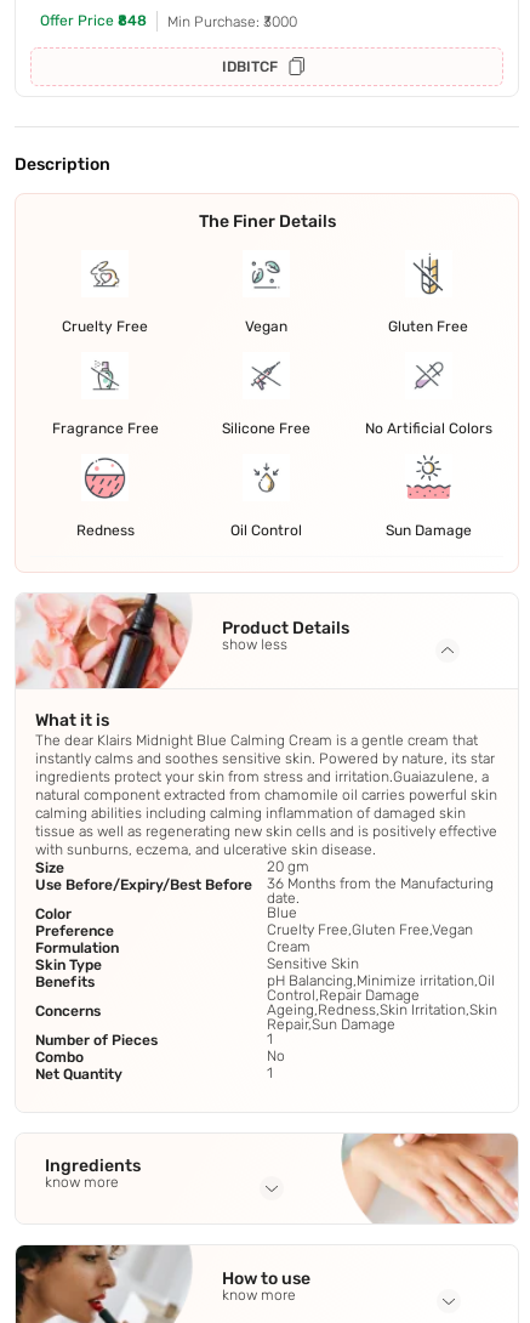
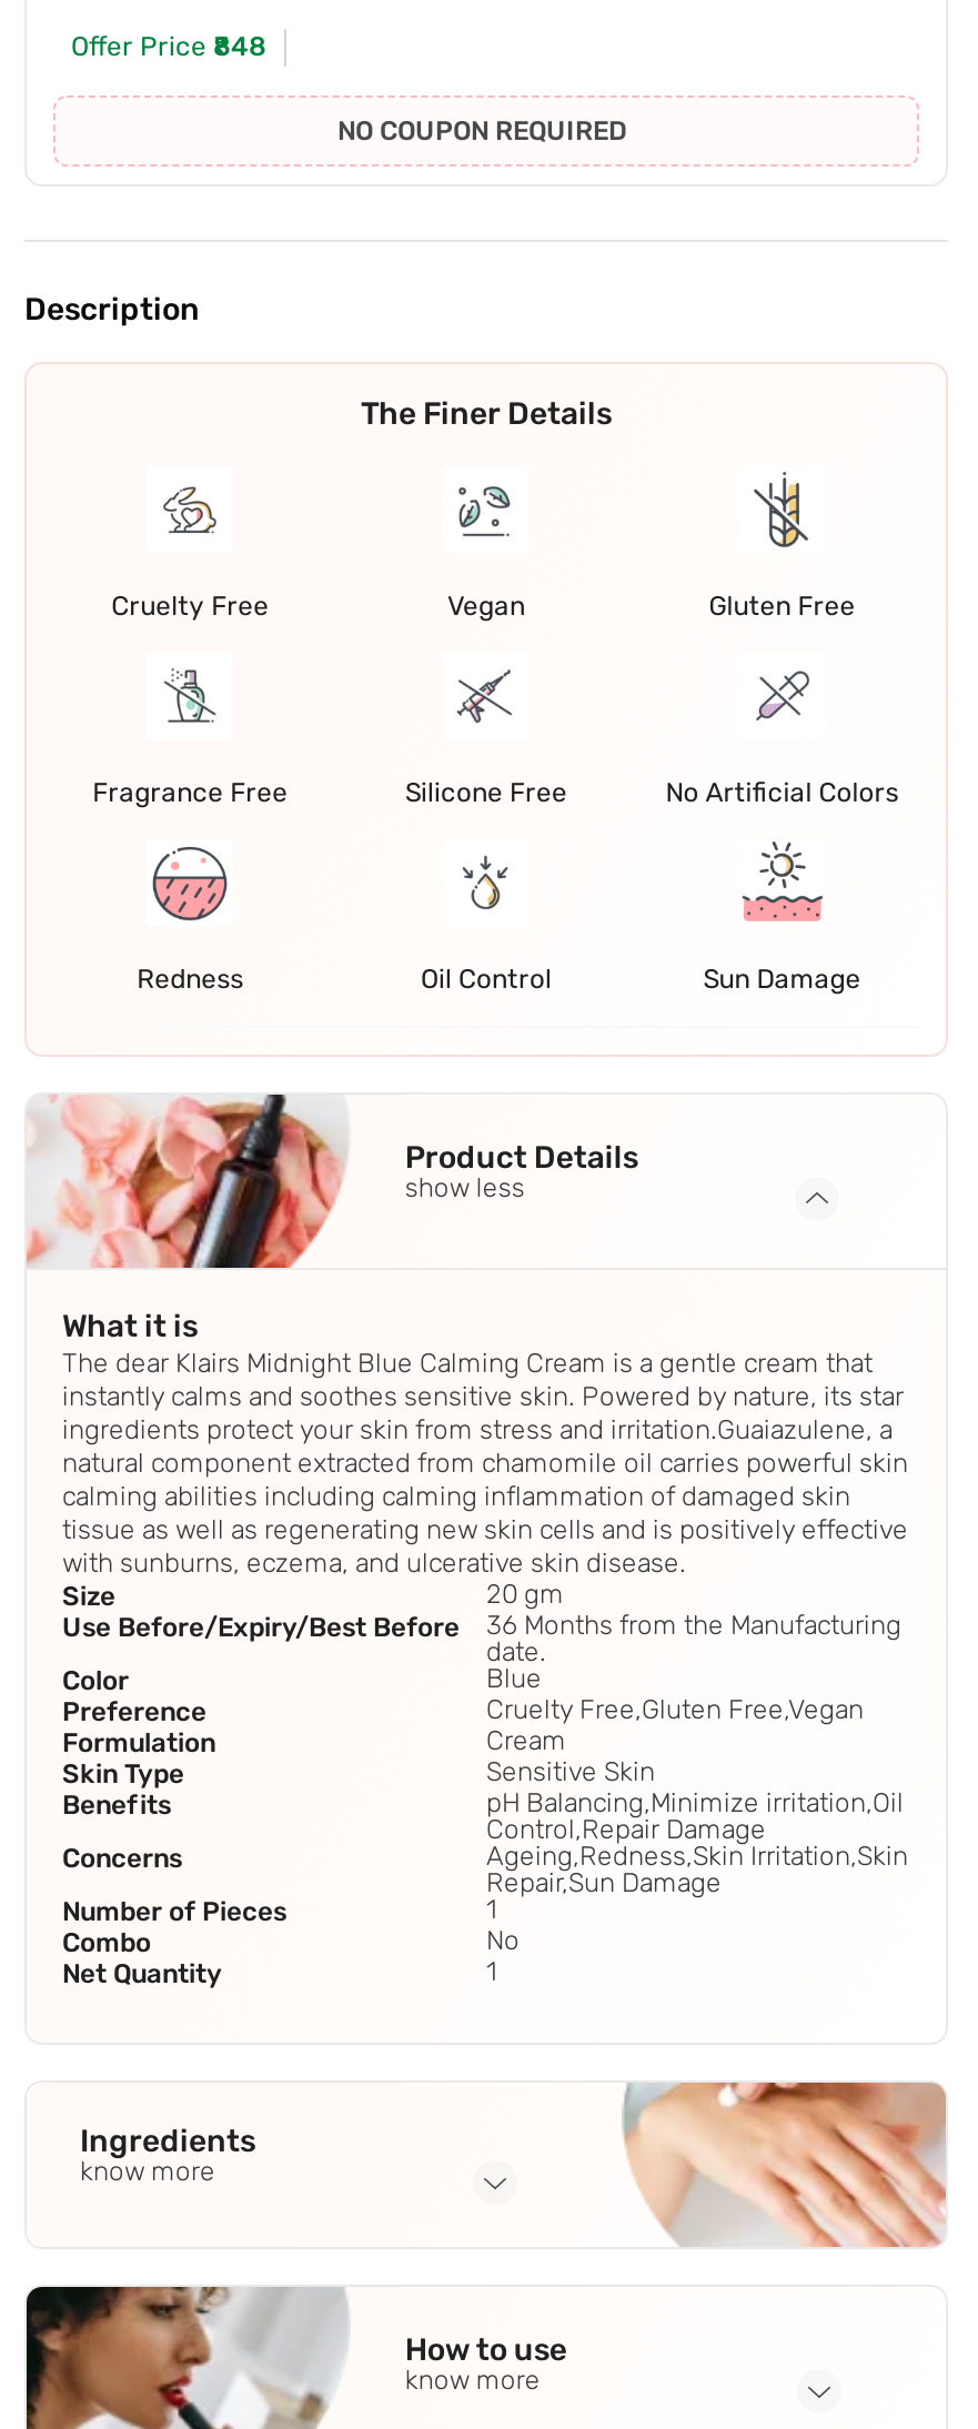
- Min Purchase: ₹3000
- IDBITCF
+ NO COUPON REQUIRED
